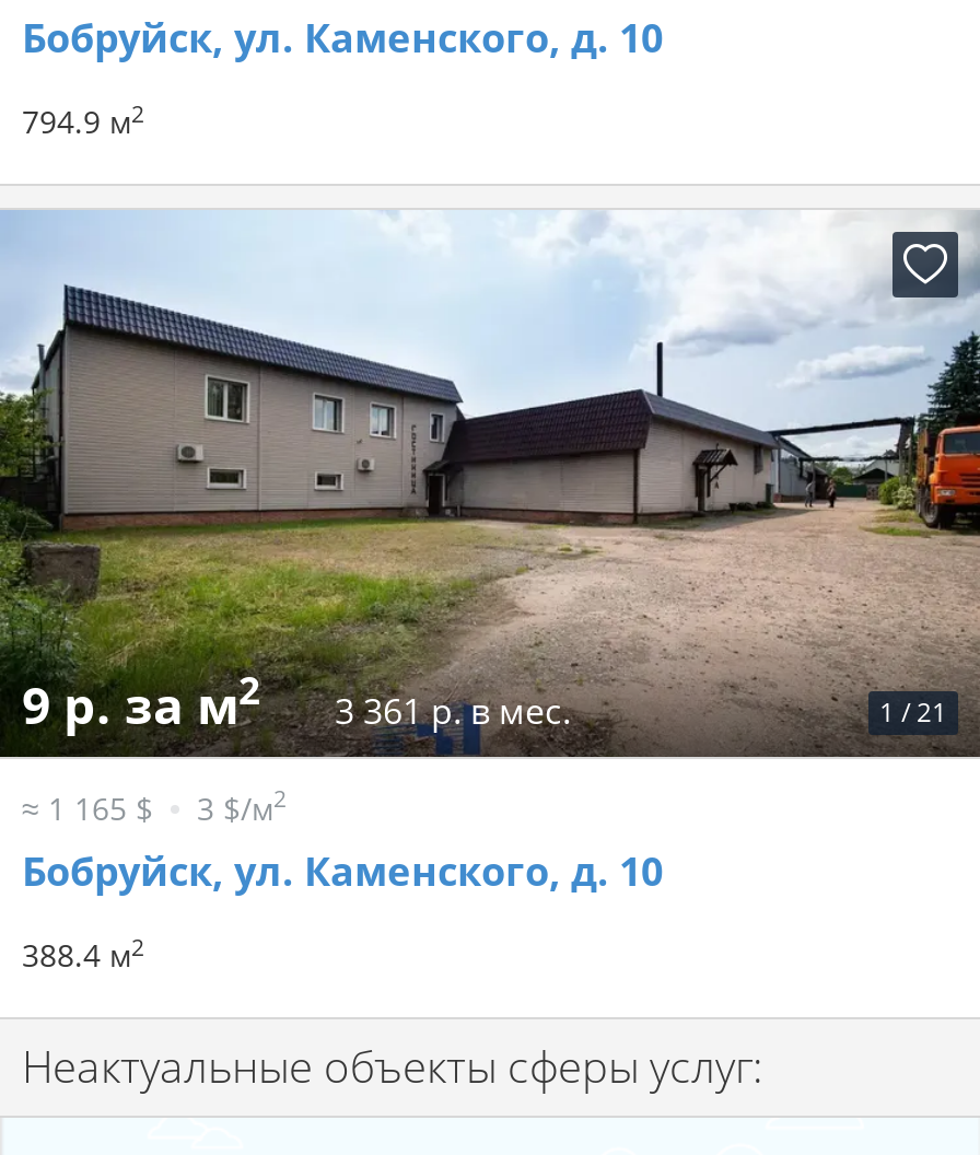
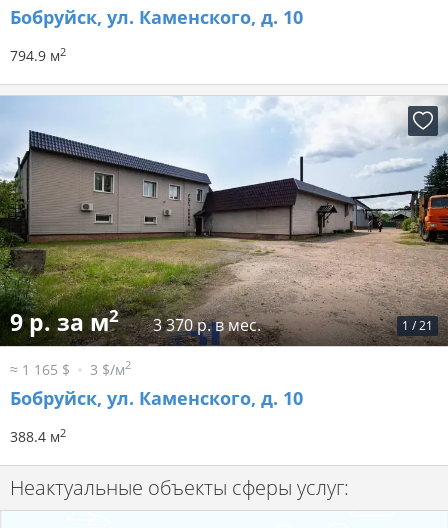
- 9 р. за м2 3 361 р. в мес.
+ 9 р. за м2 3 370 р. в мес.
